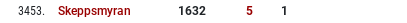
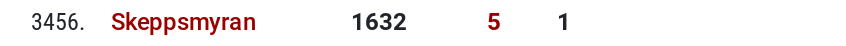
- 3453. Skeppsmyran
+ 3456. Skeppsmyran
